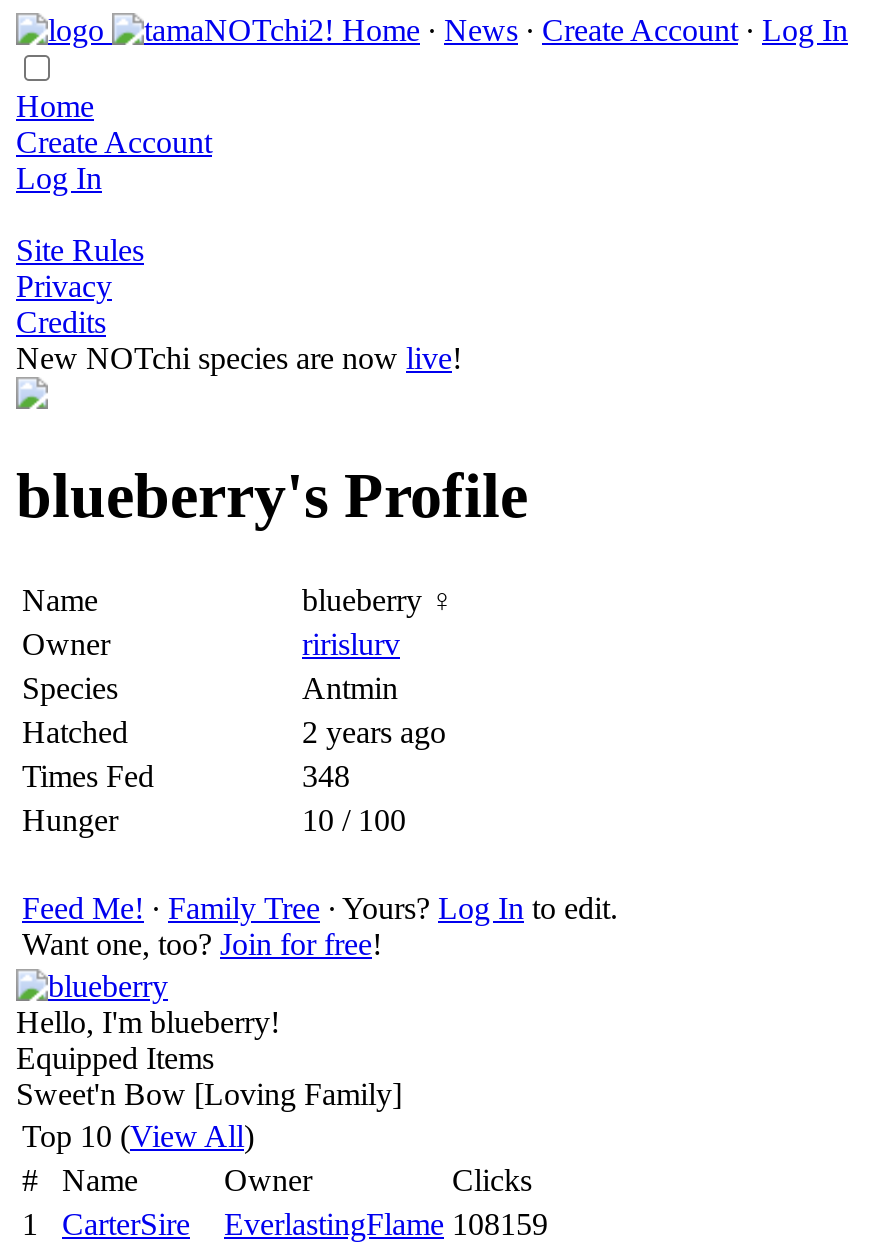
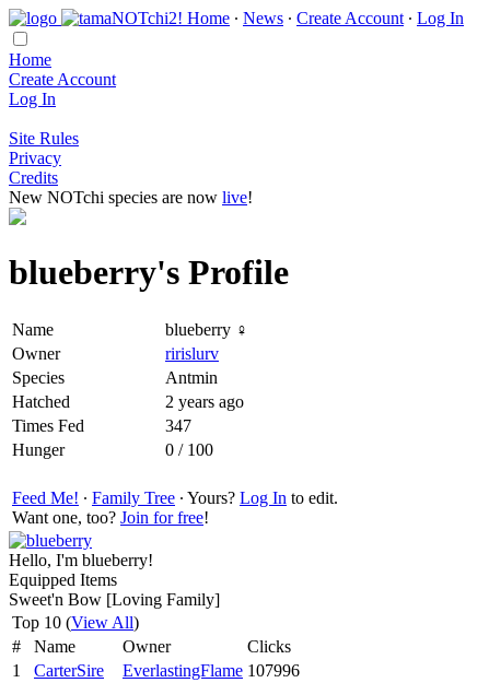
- 348
+ 347

- 10 / 100
+ 0 / 100

- EverlastingFlame 108159
+ EverlastingFlame 107996
